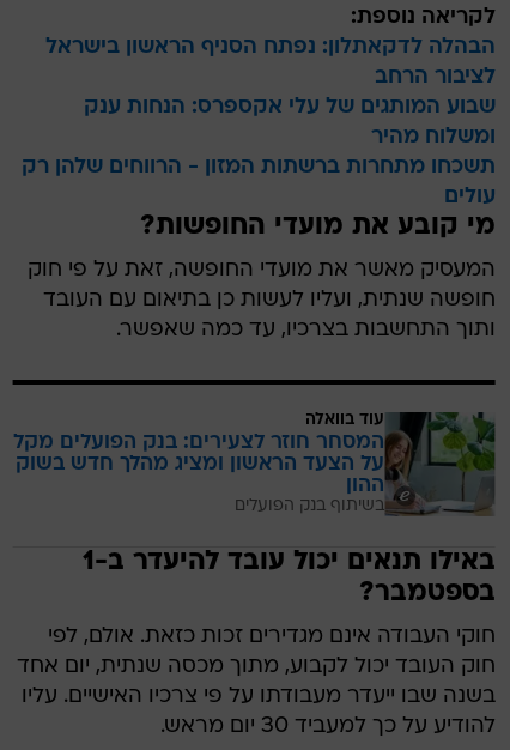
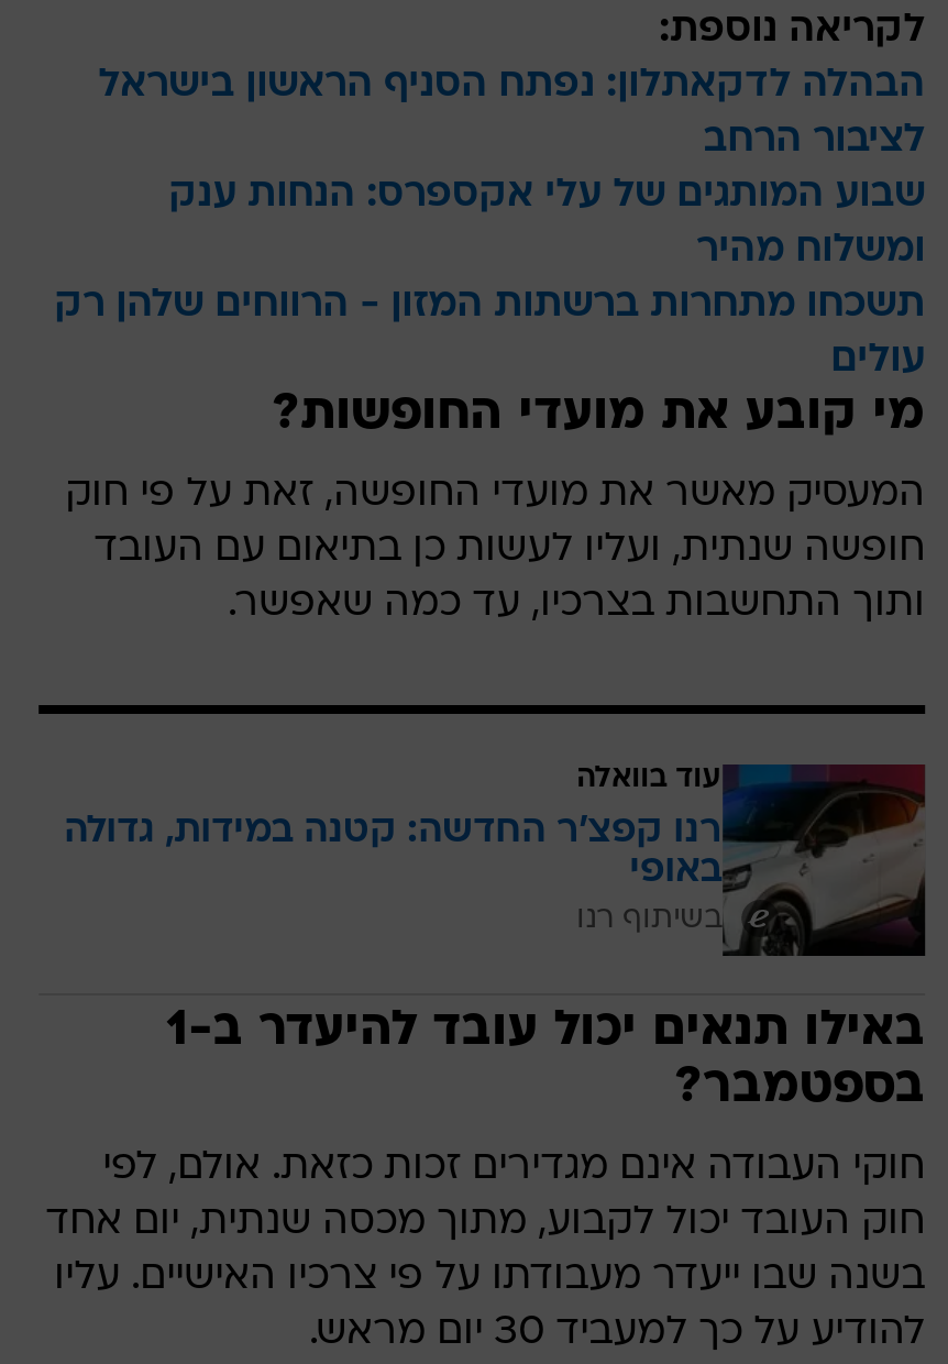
- [image]
- המסחר חוזר לצעירים: בנק הפועלים מקל
- על הצעד הראשון ומציג מהלך חדש בשוק
- ההון
- בשיתוף בנק הפועלים
+ [image]
+ רנו קפצ'ר החדשה: קטנה במידות, גדולה
+ באופי
+ בשיתוף רנו
